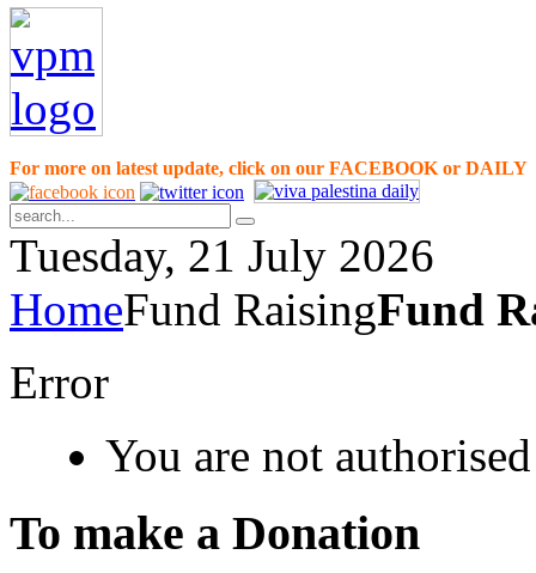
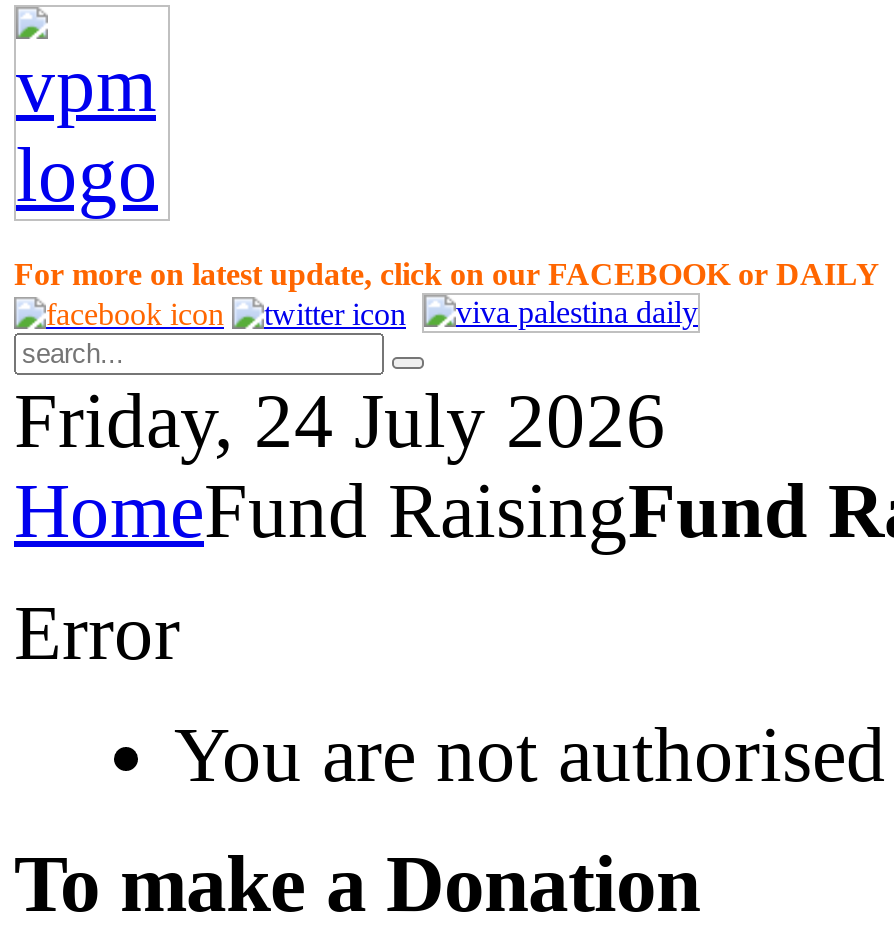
- Tuesday, 21 July 2026
+ Friday, 24 July 2026
